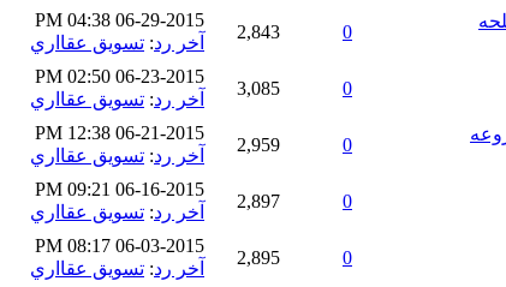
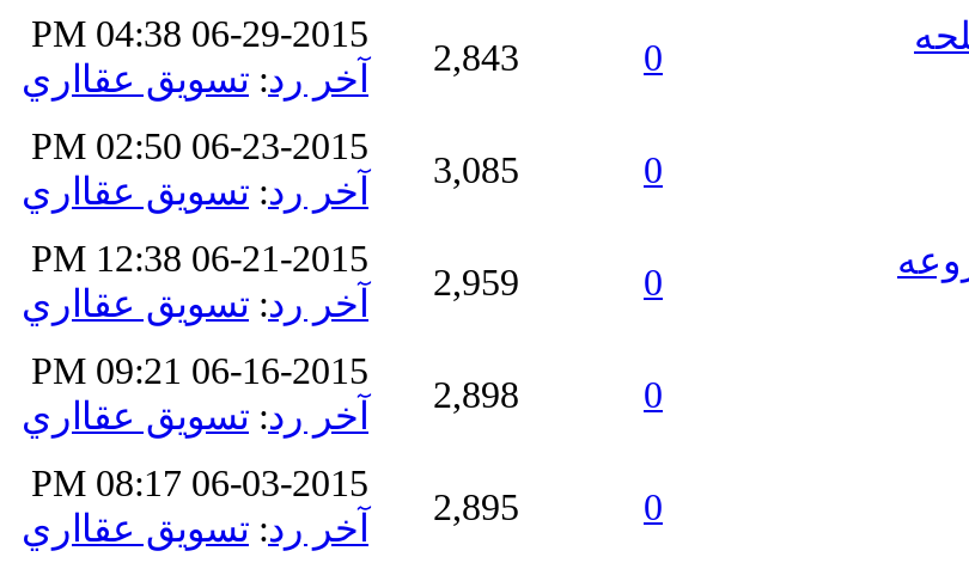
- 2,897
+ 2,898
